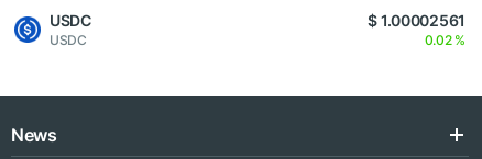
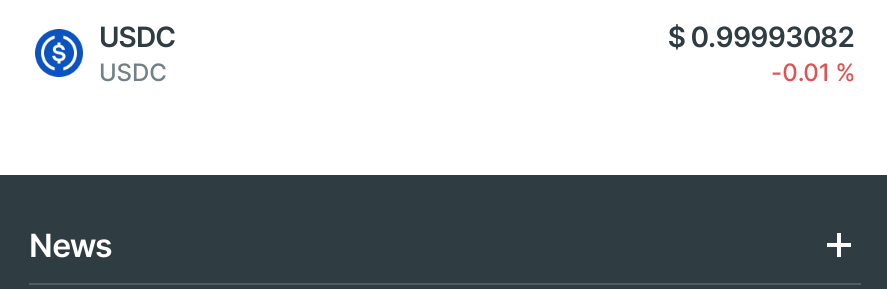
- $ 1.00002561
+ $ 0.99993082

- 0.02 %
+ -0.01 %
